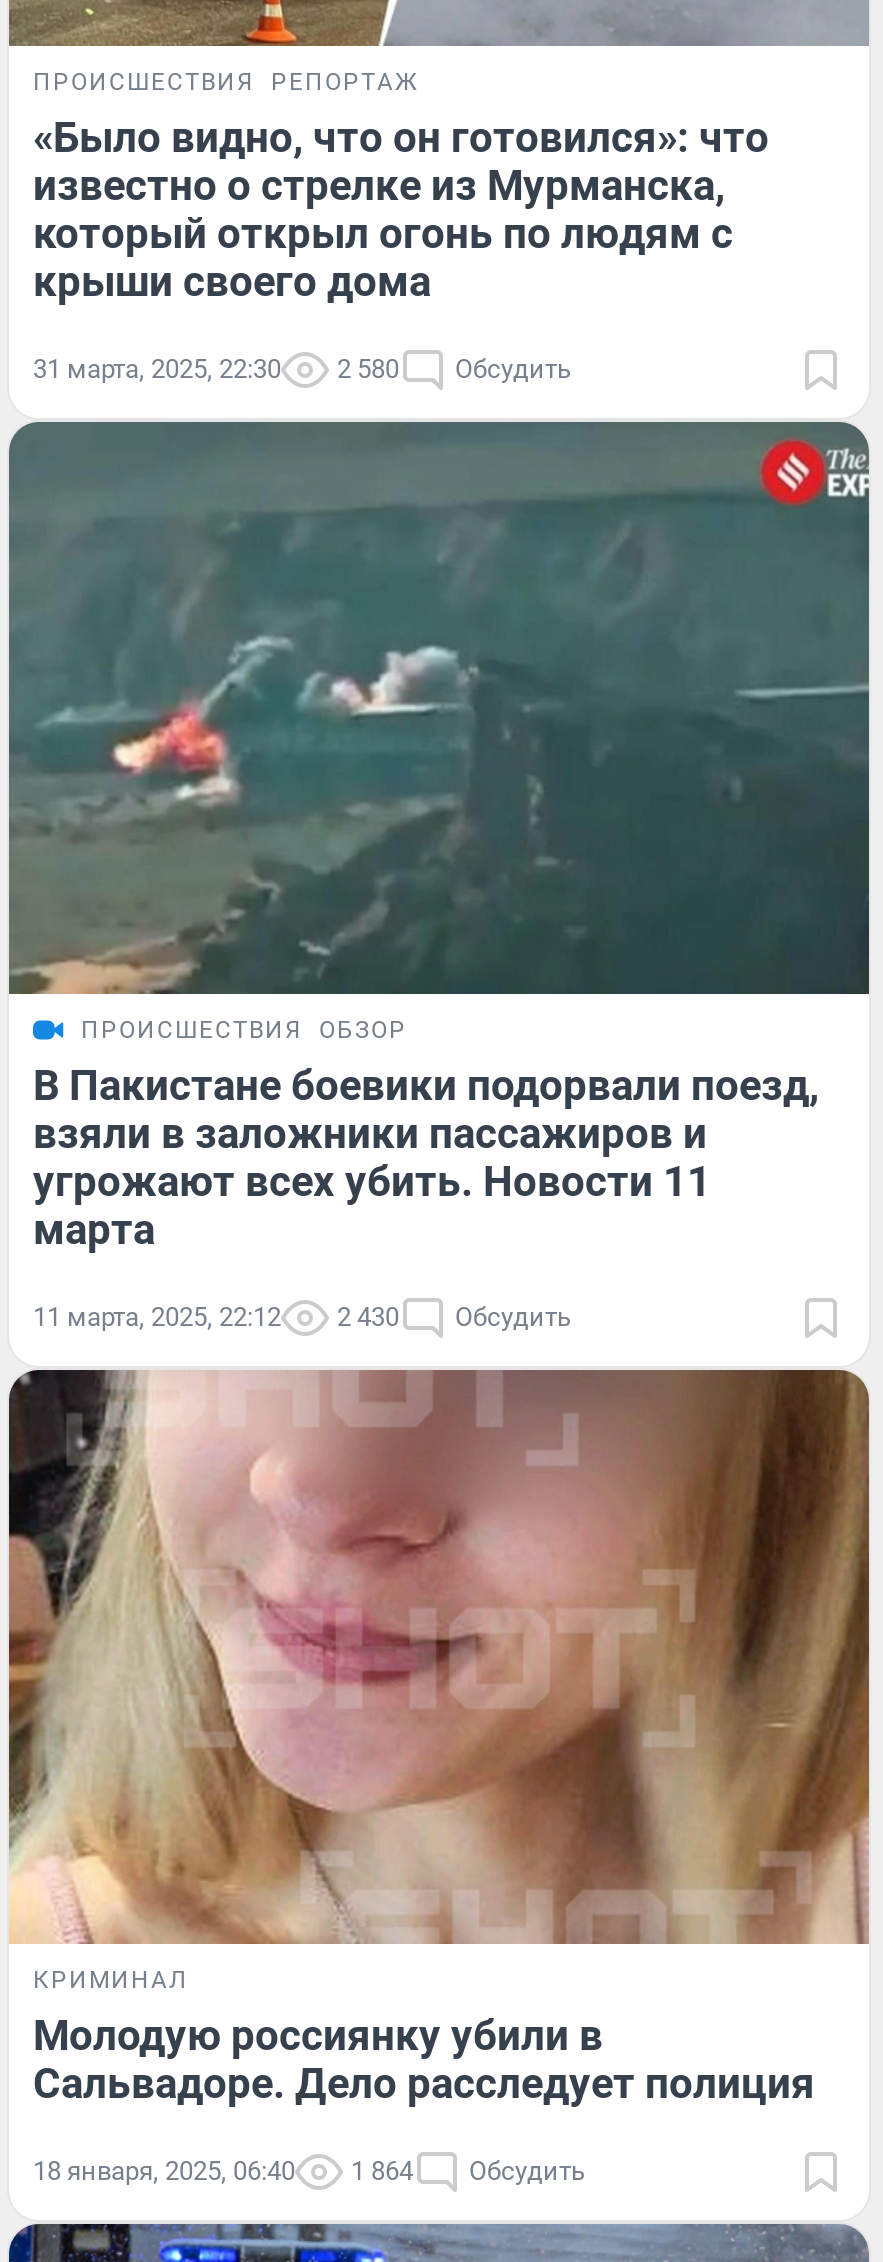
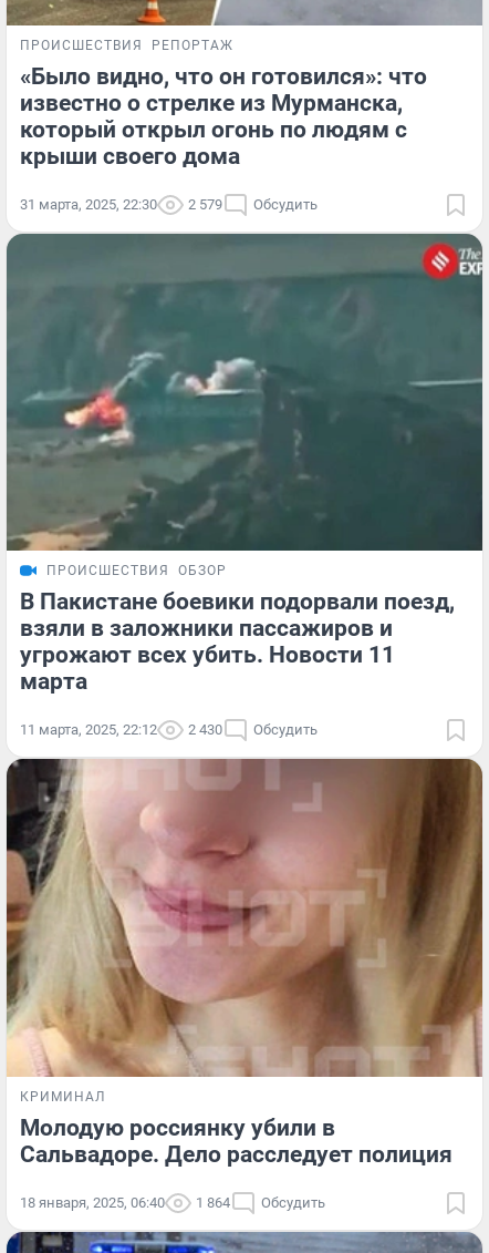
- 31 марта, 2025, 22:30 2 580 Обсудить
+ 31 марта, 2025, 22:30 2 579 Обсудить
